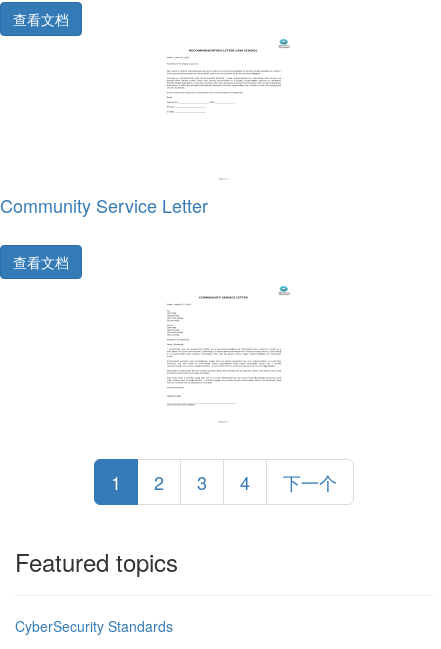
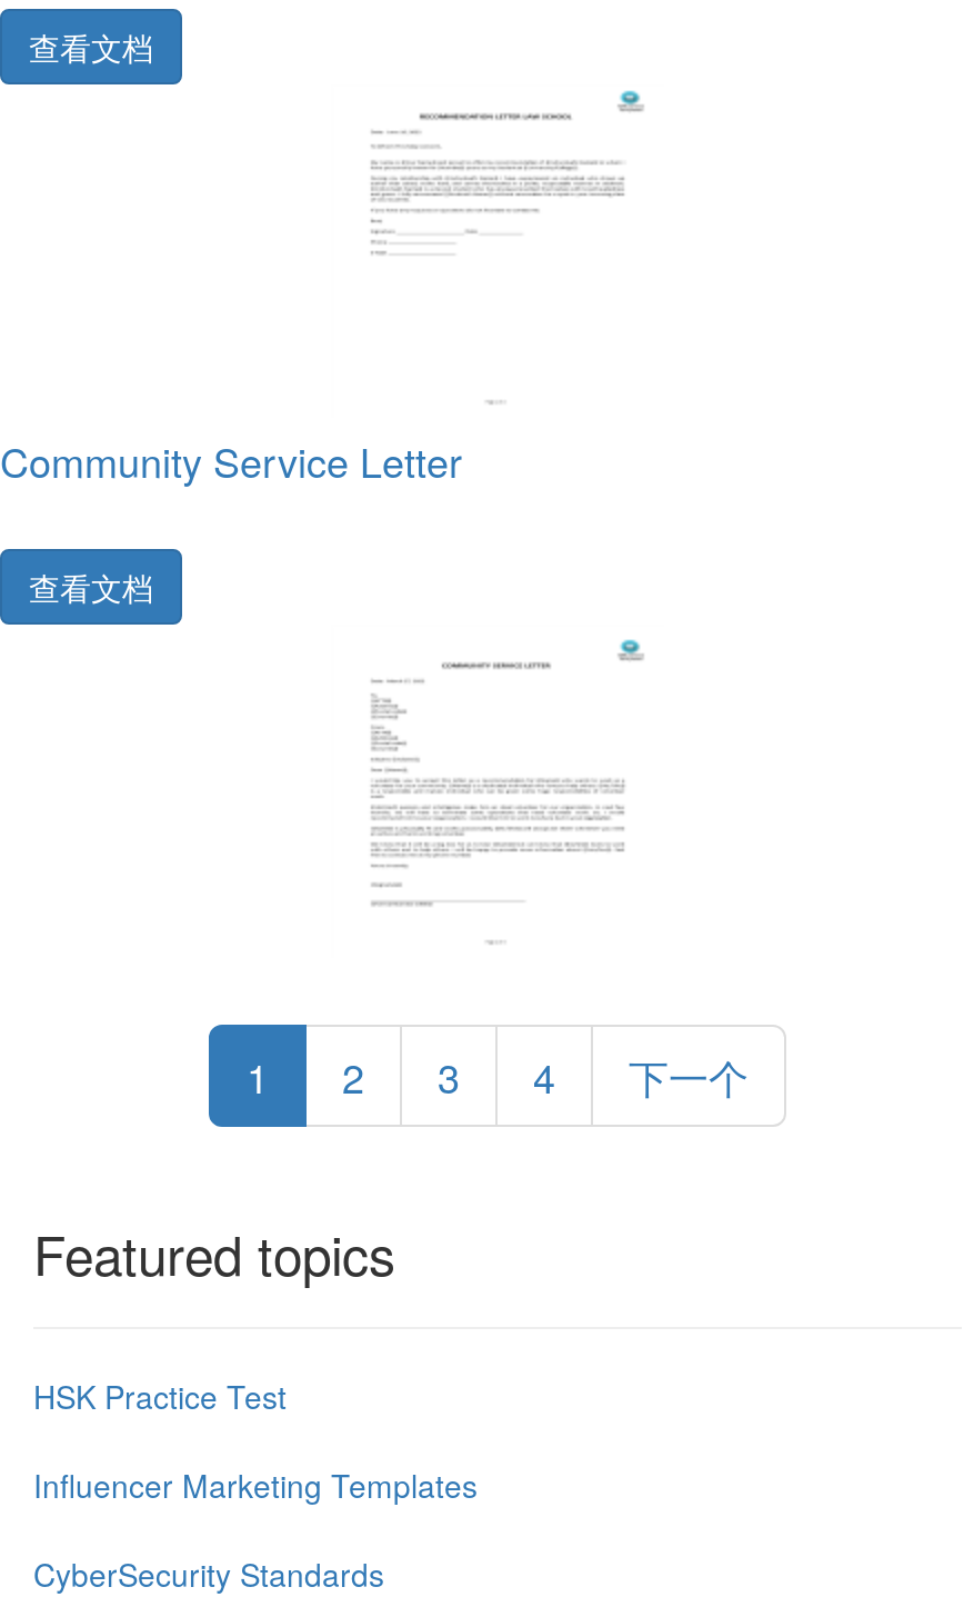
+ HSK Practice Test
+ Influencer Marketing Templates
